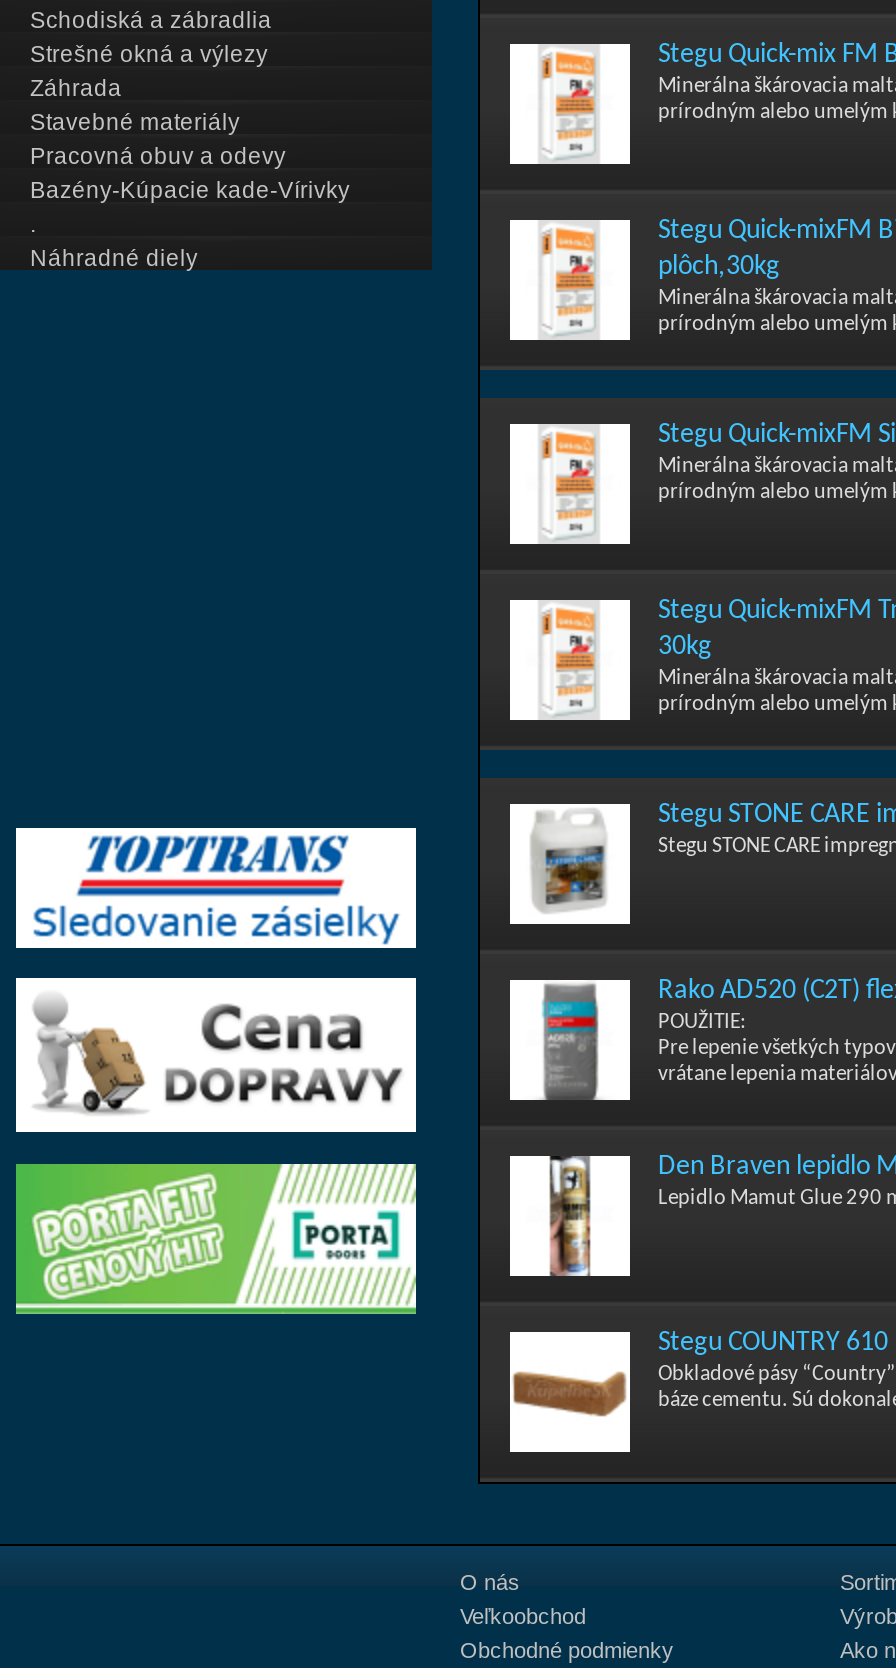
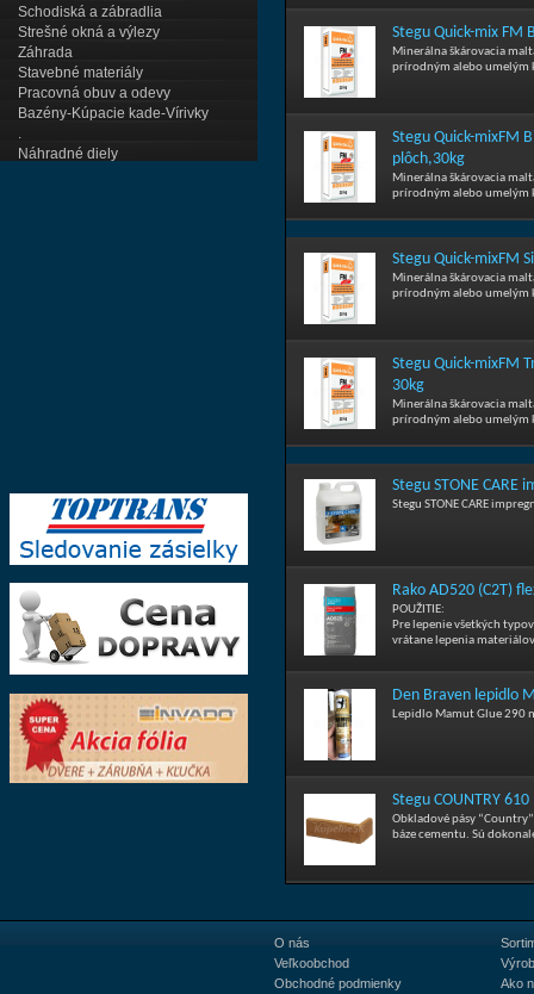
- [image]
+ [image]
